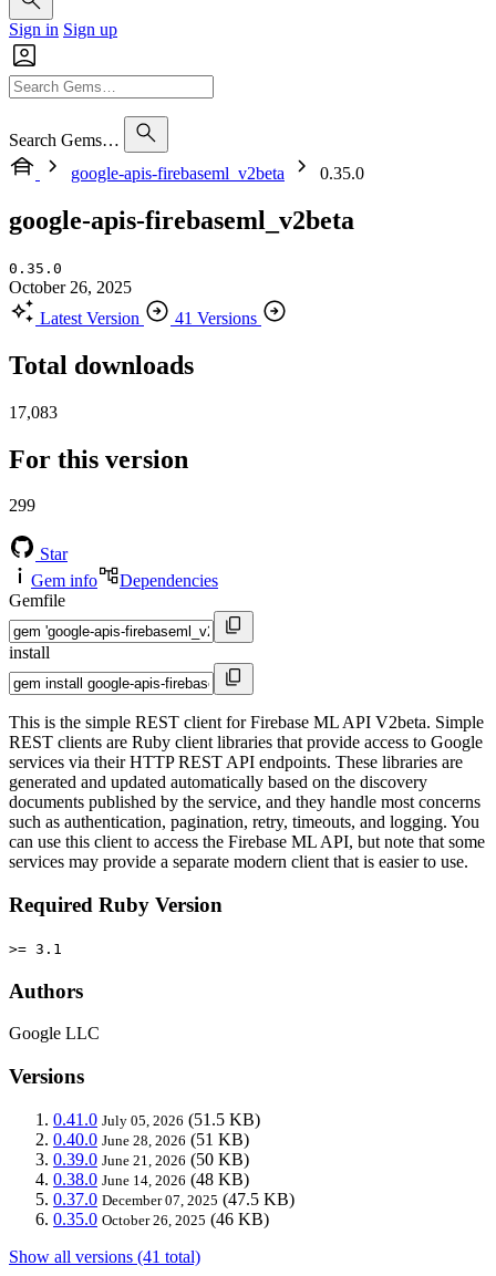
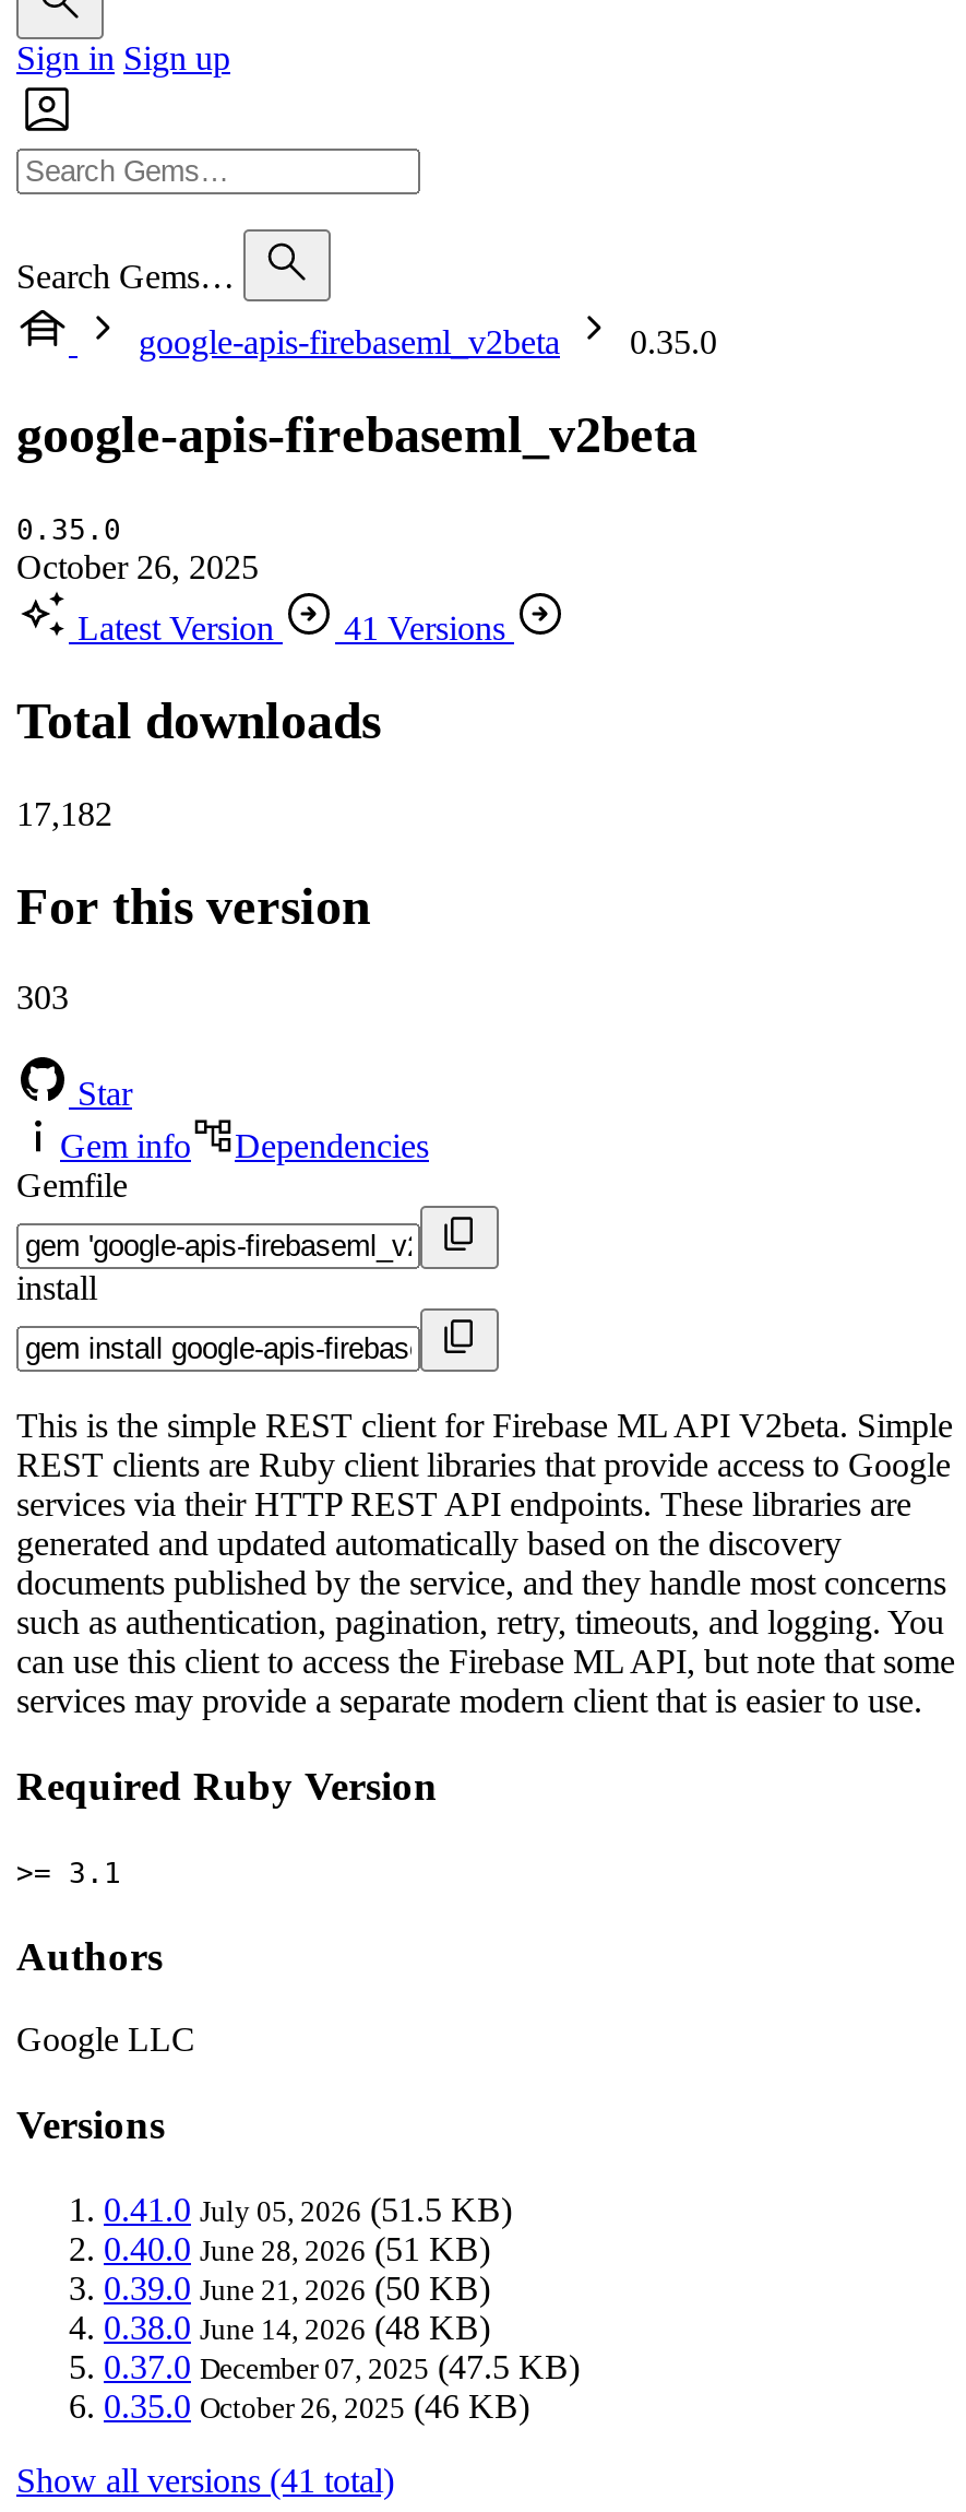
- 17,083
+ 17,182

- 299
+ 303
